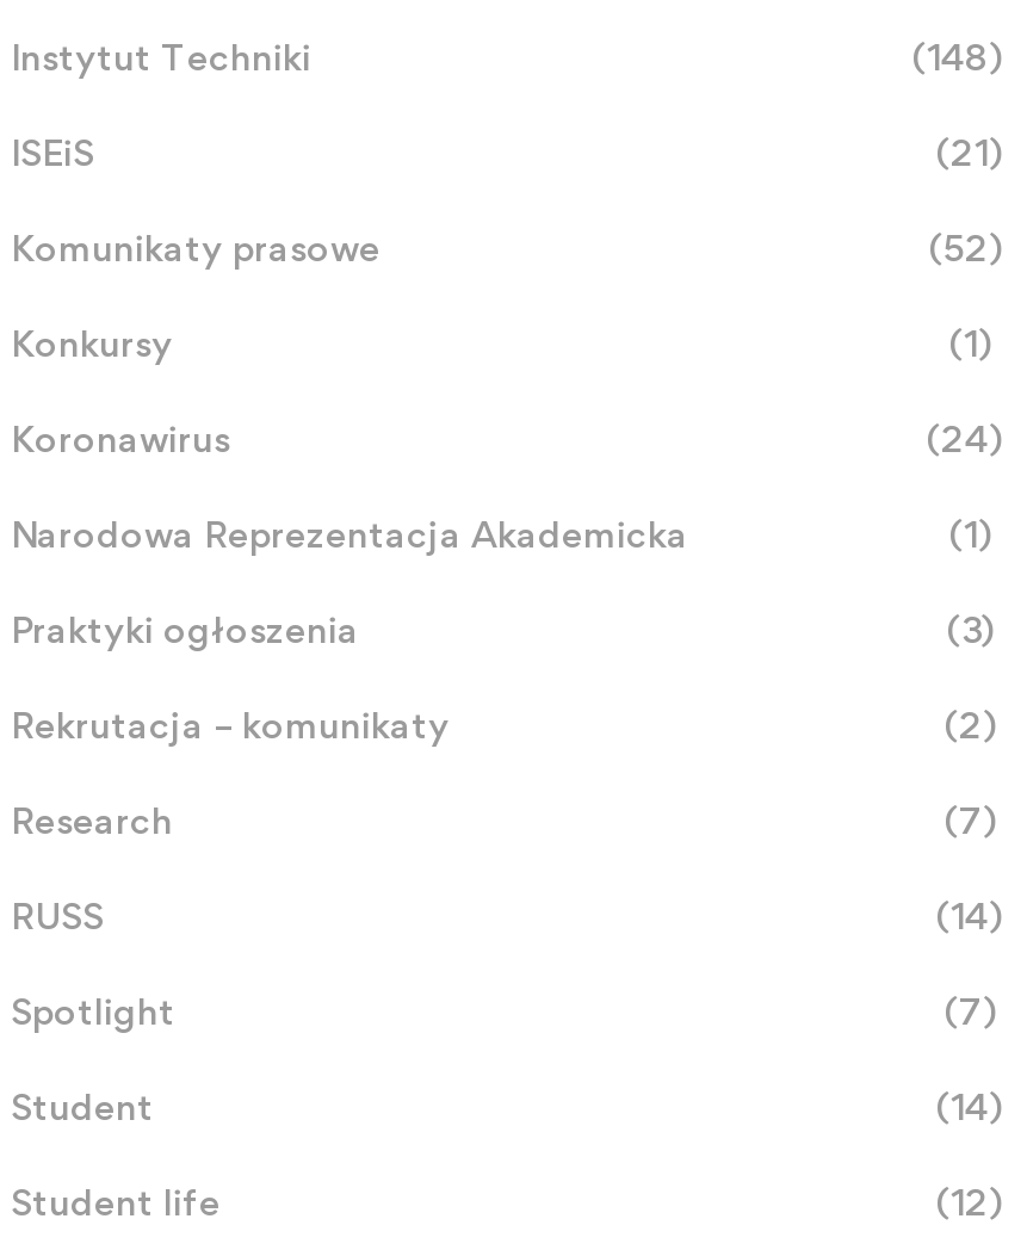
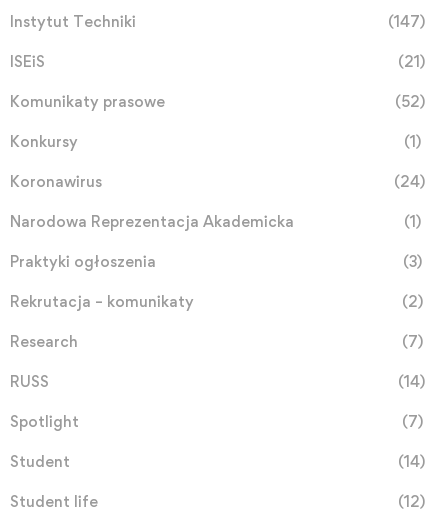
- (148)
+ (147)
